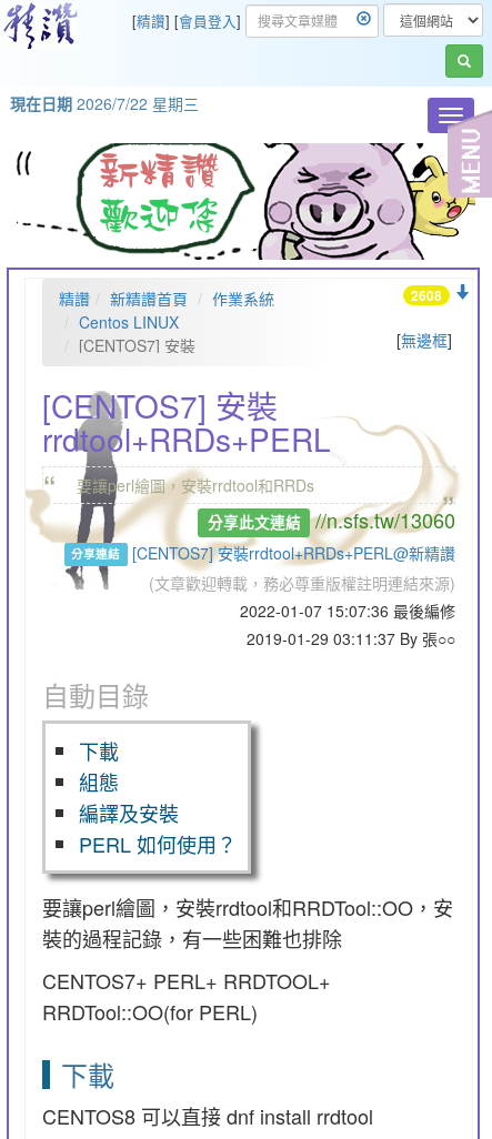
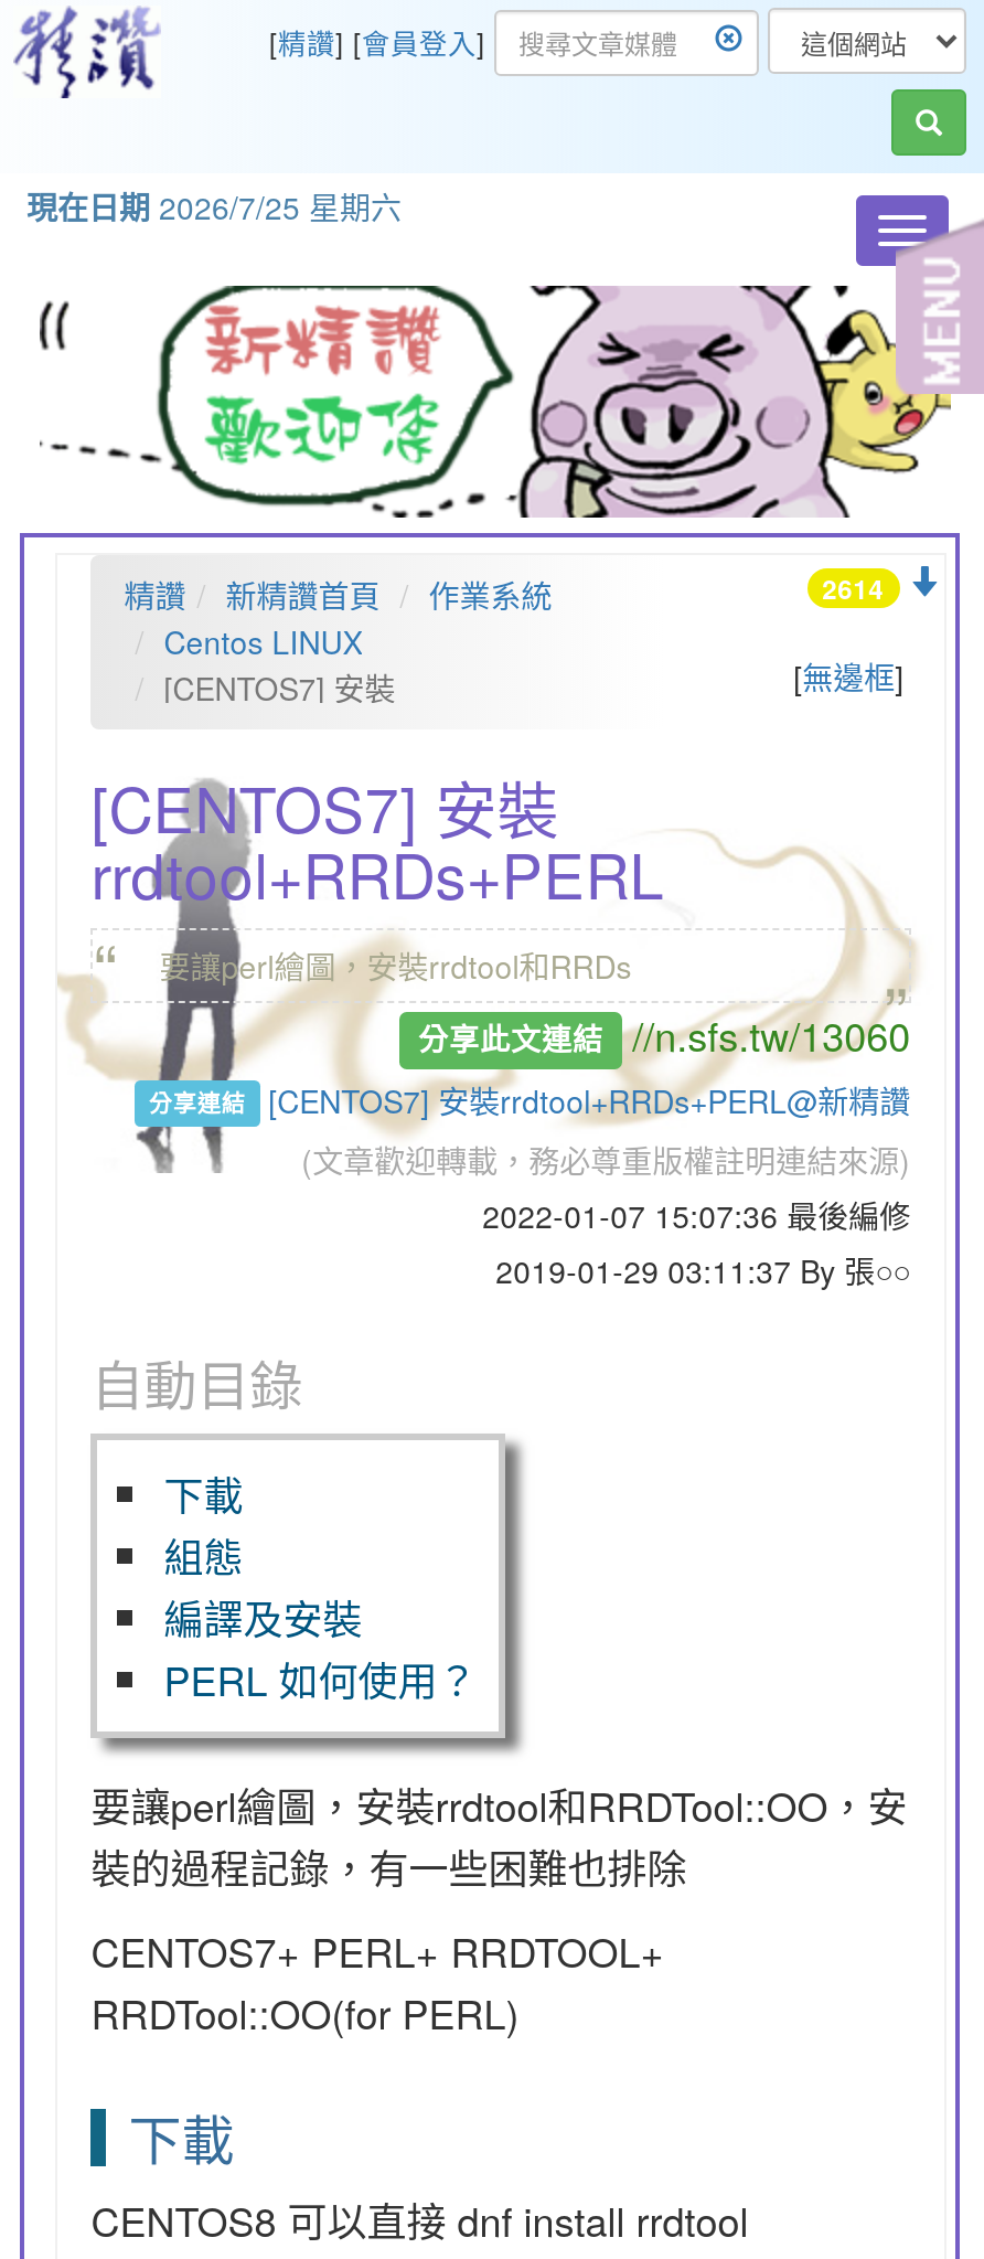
- 現在日期2026/7/22 星期三
+ 現在日期2026/7/25 星期六

- 2608
+ 2614
